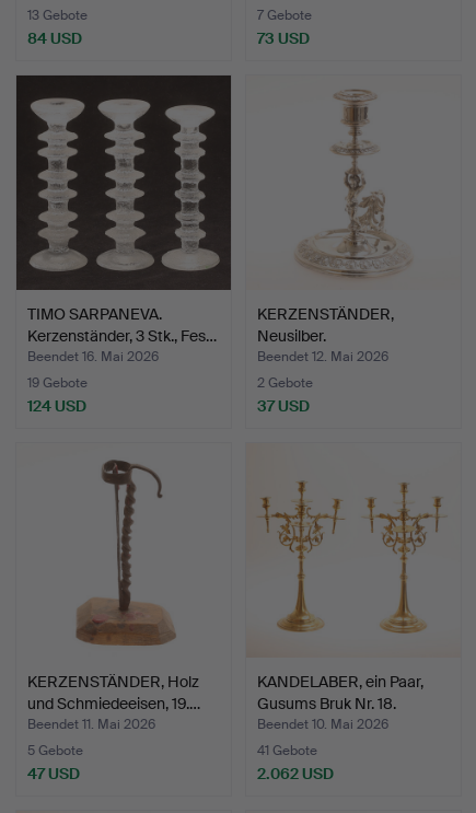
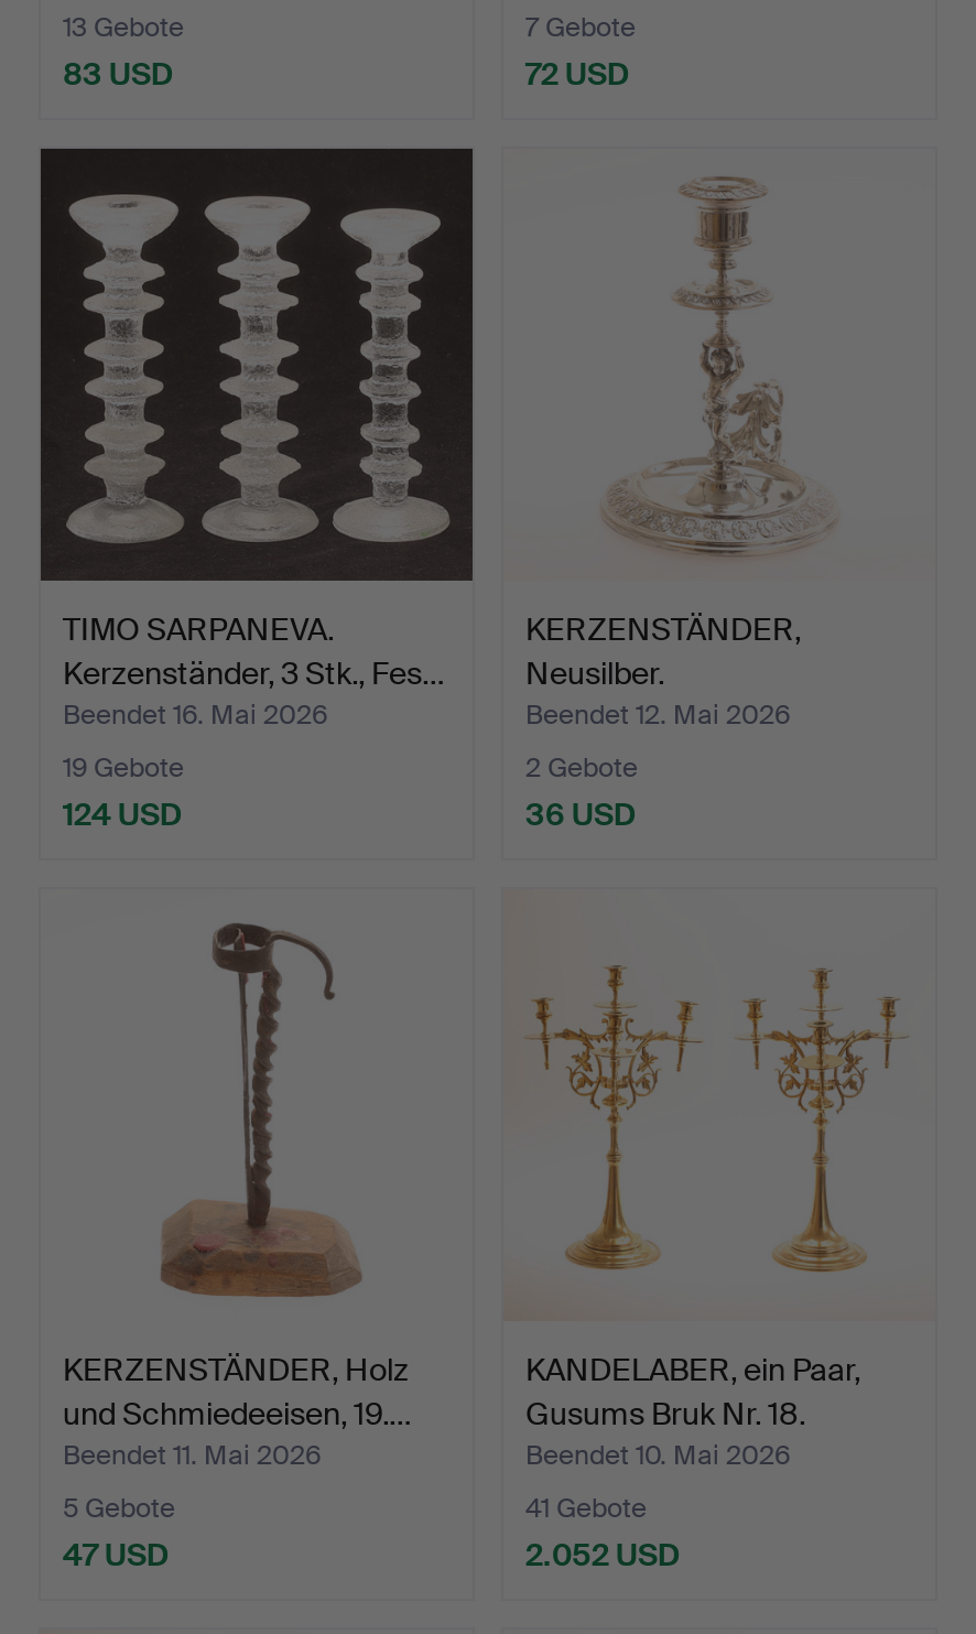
- 84 USD
+ 83 USD

- 73 USD
+ 72 USD

- 37 USD
+ 36 USD

- 2.062 USD
+ 2.052 USD
